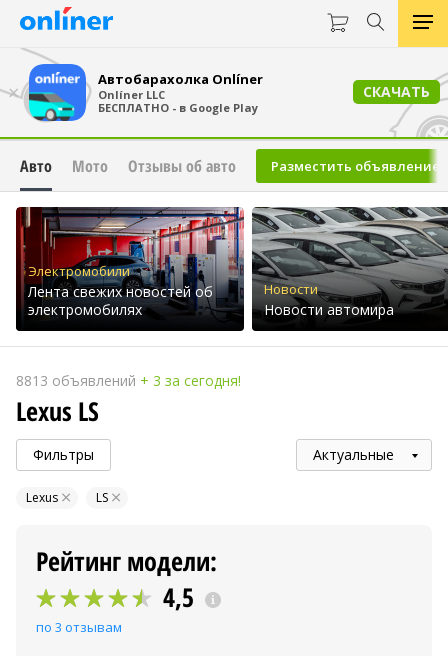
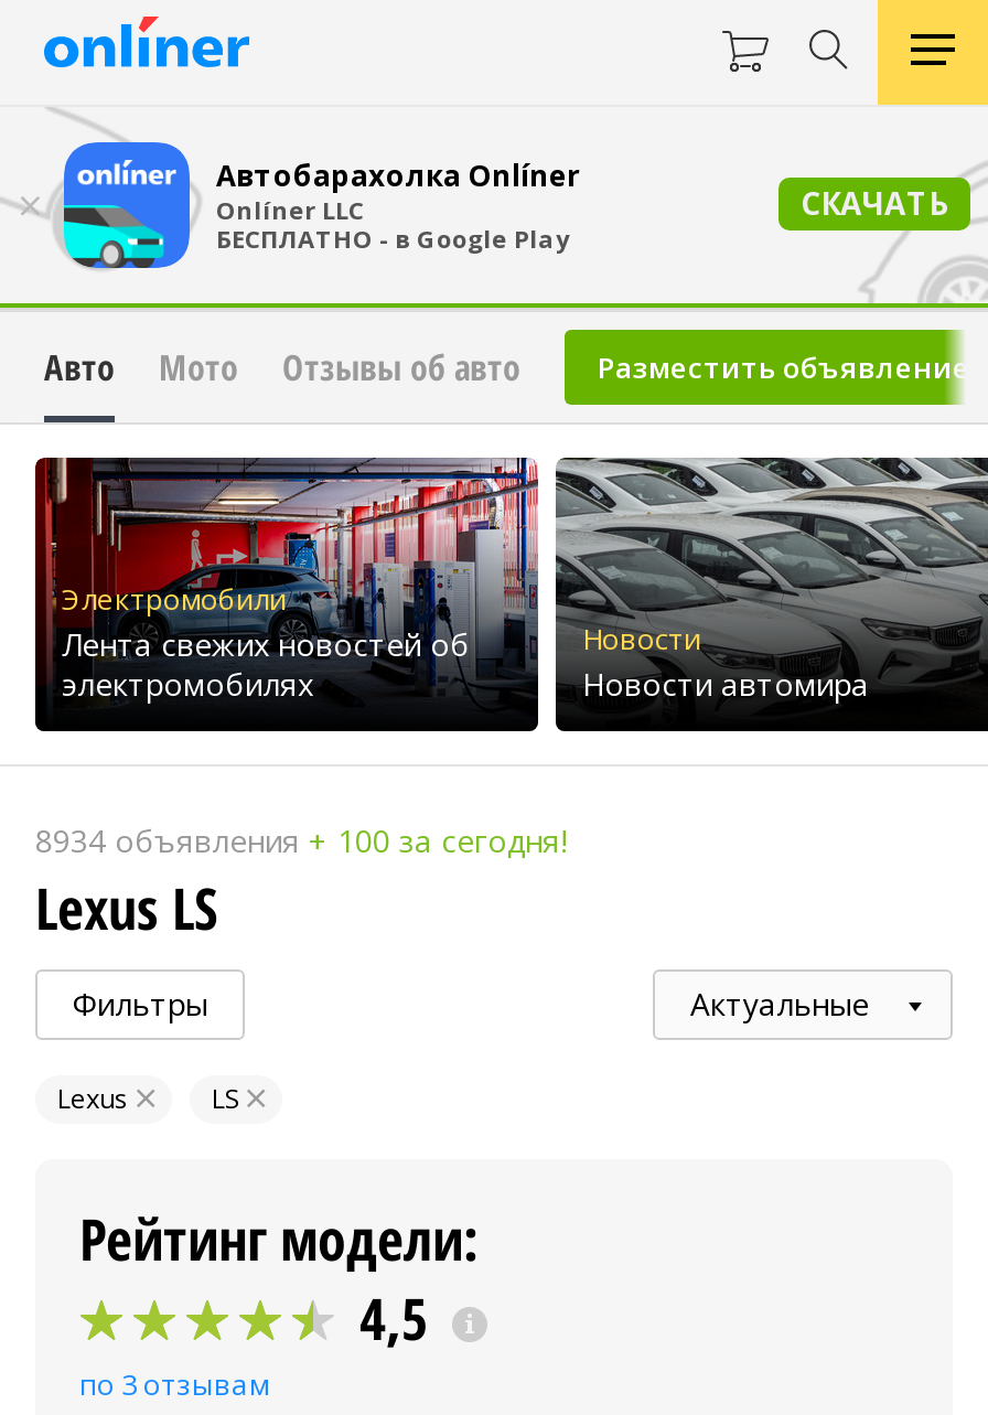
- 8813 объявлений + 3 за сегодня!
+ 8934 объявления + 100 за сегодня!
